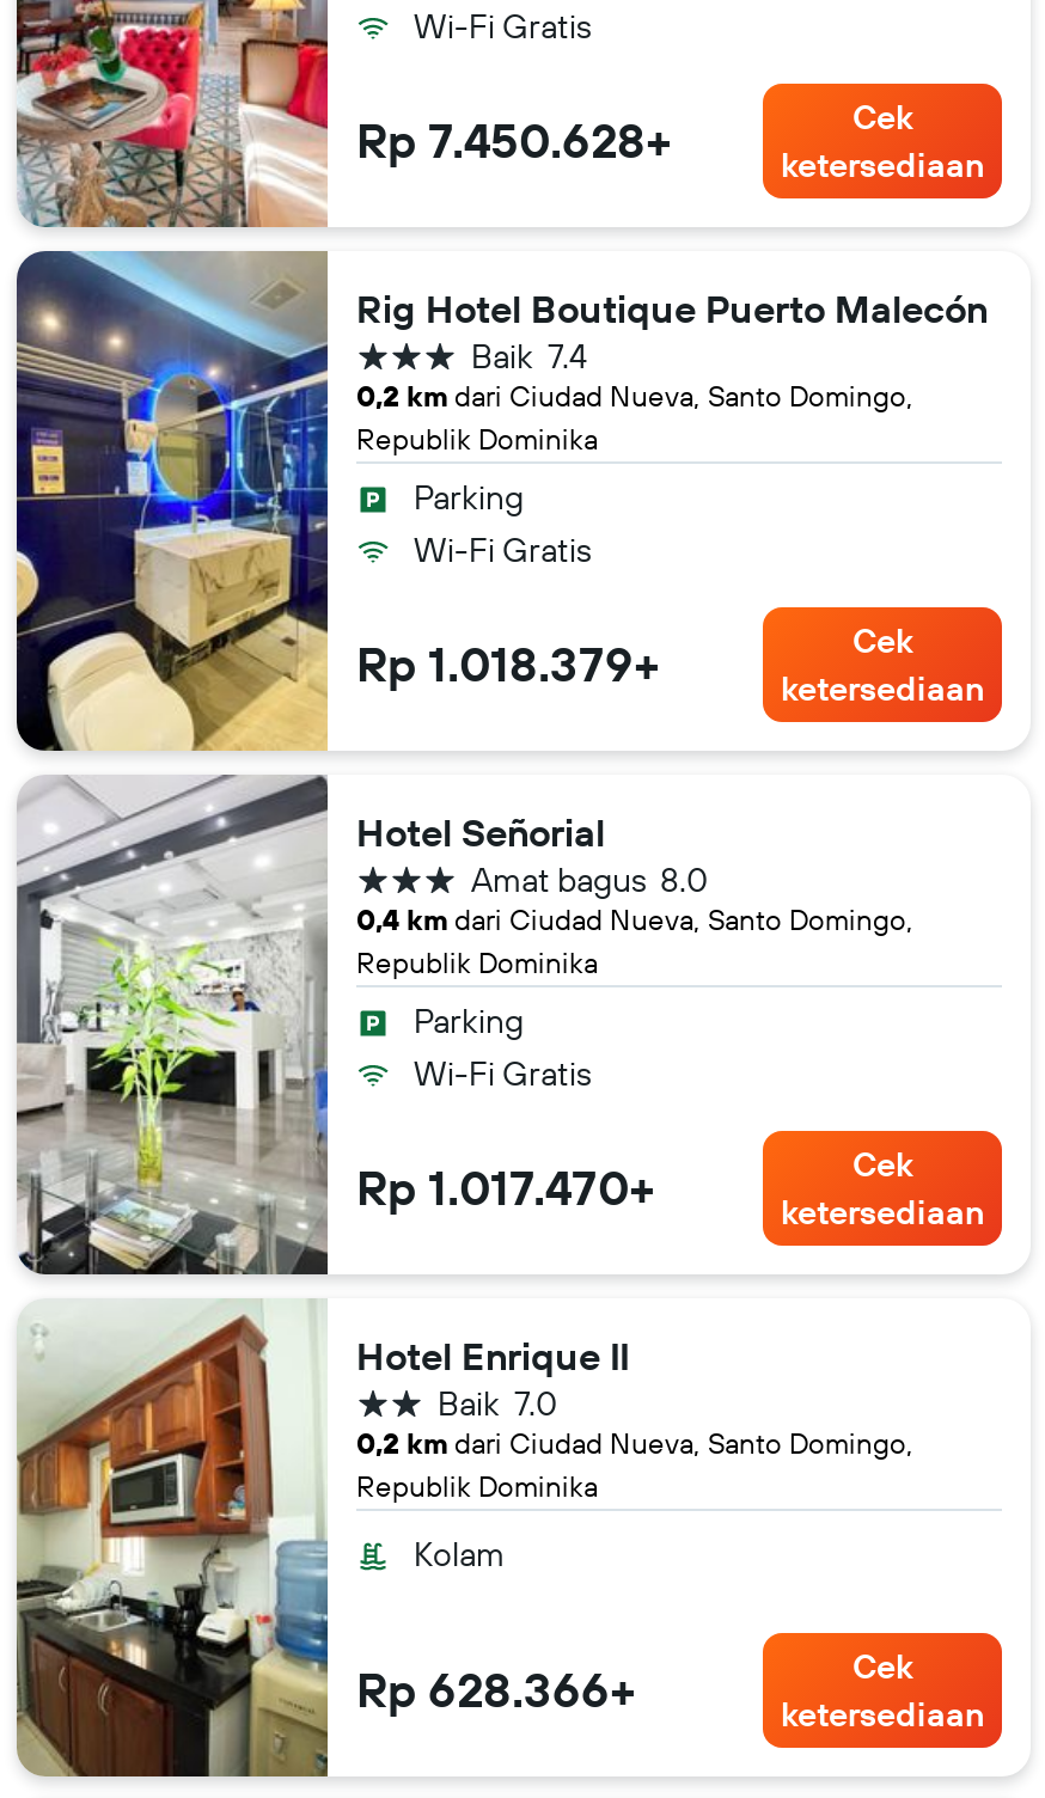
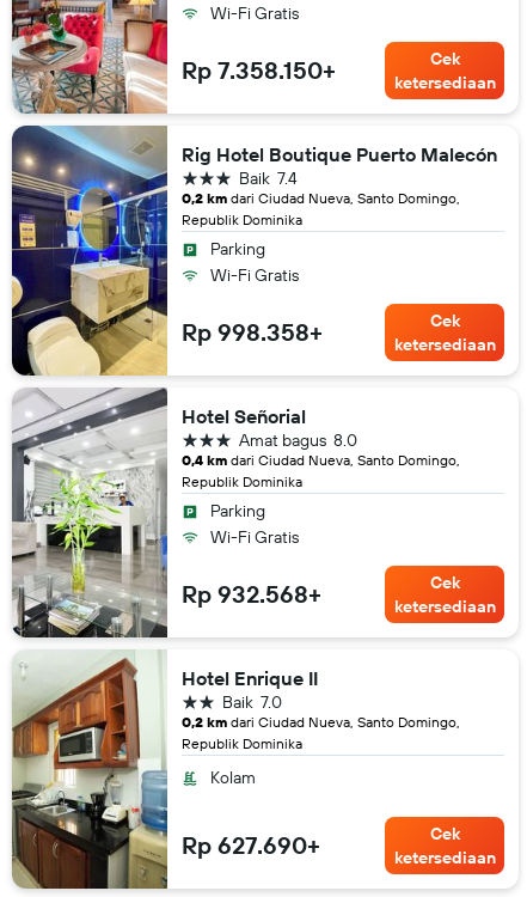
- Rp 7.450.628+
+ Rp 7.358.150+

- Rp 1.018.379+
+ Rp 998.358+

- Rp 1.017.470+
+ Rp 932.568+

- Rp 628.366+
+ Rp 627.690+
